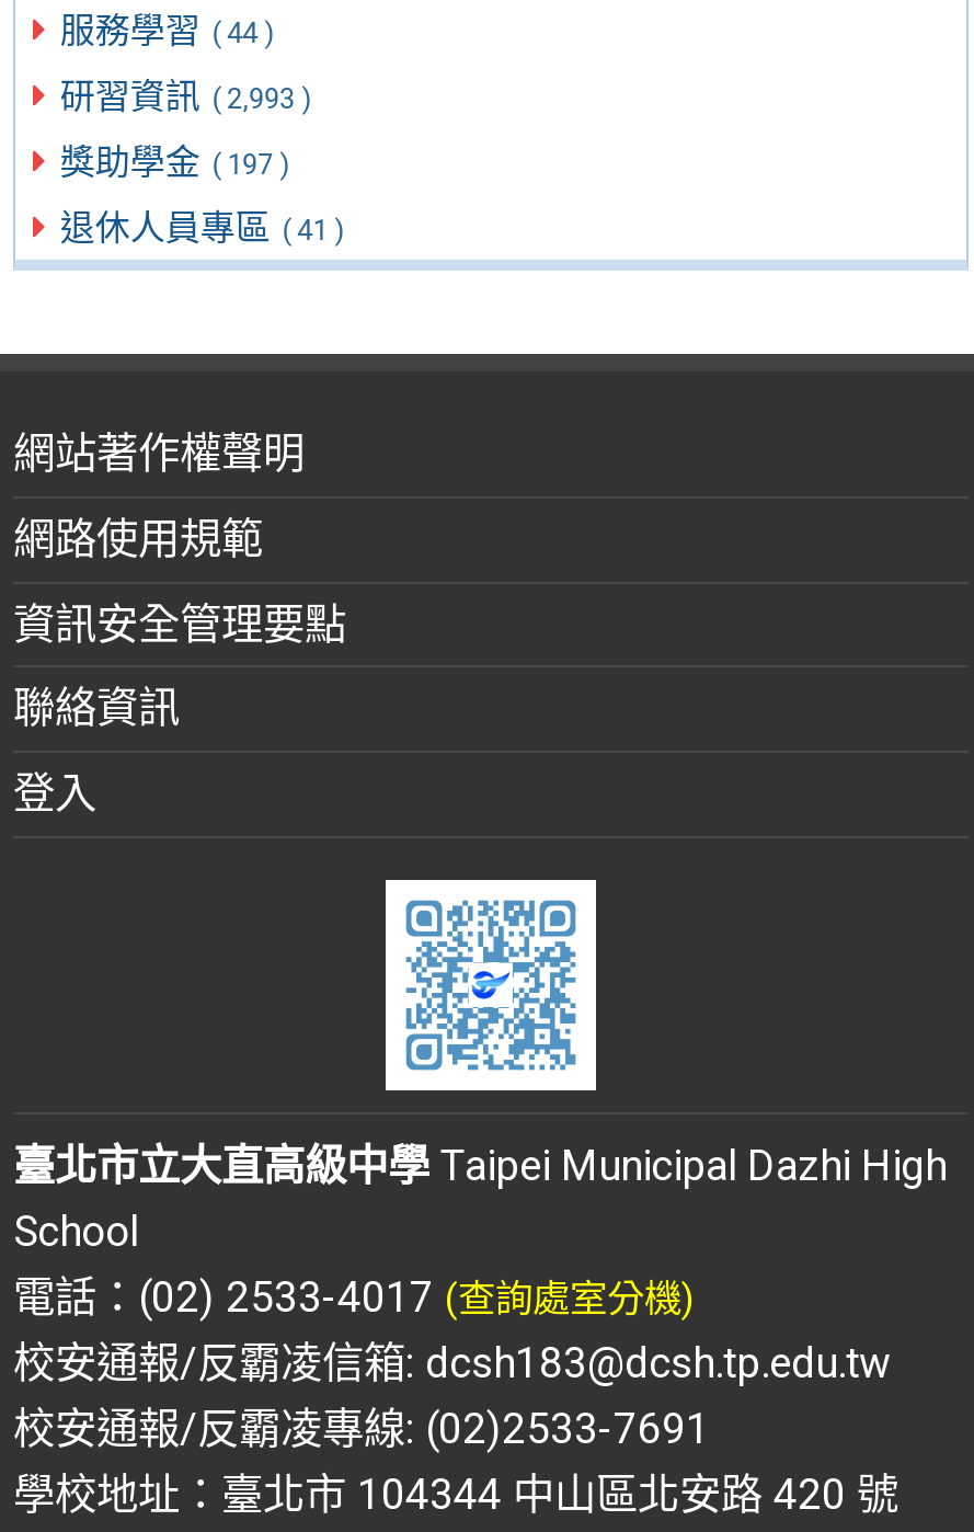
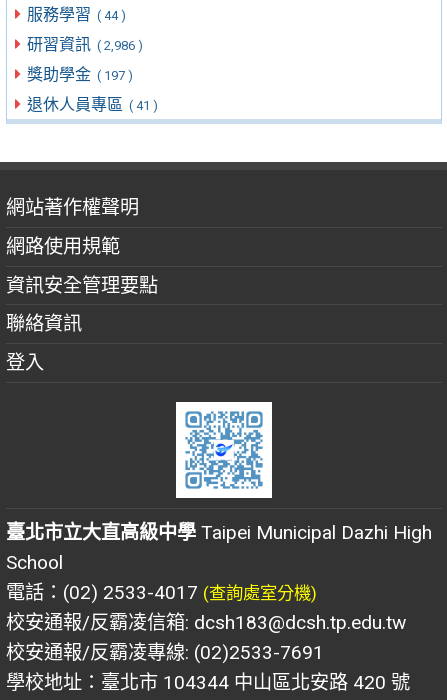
- 研習資訊 ( 2,993 )
+ 研習資訊 ( 2,986 )
